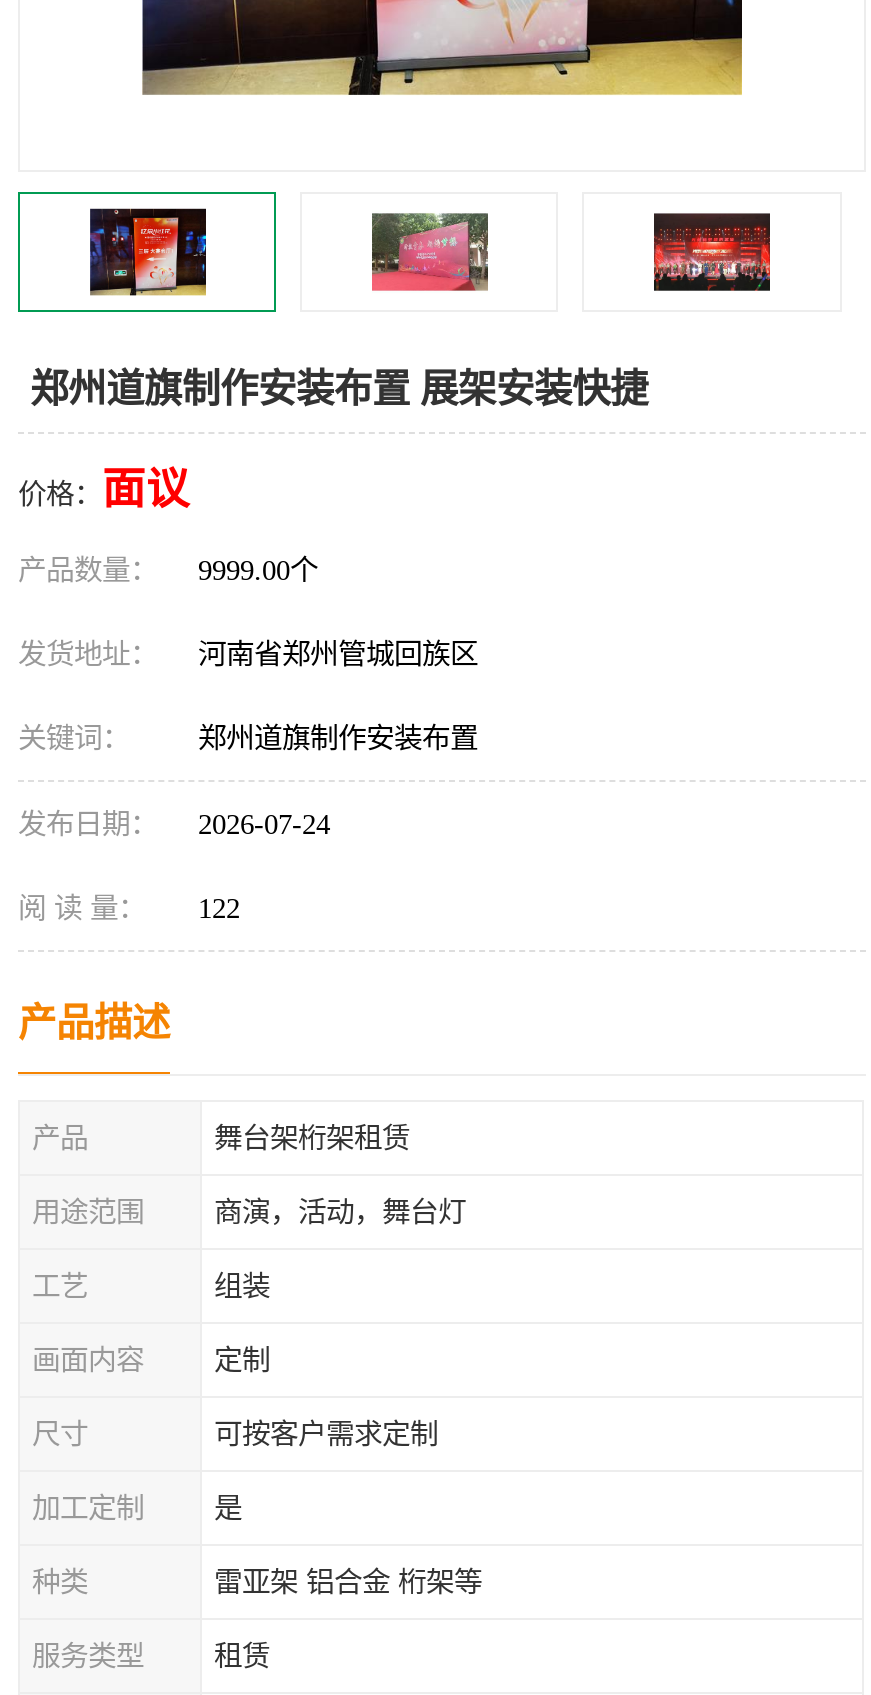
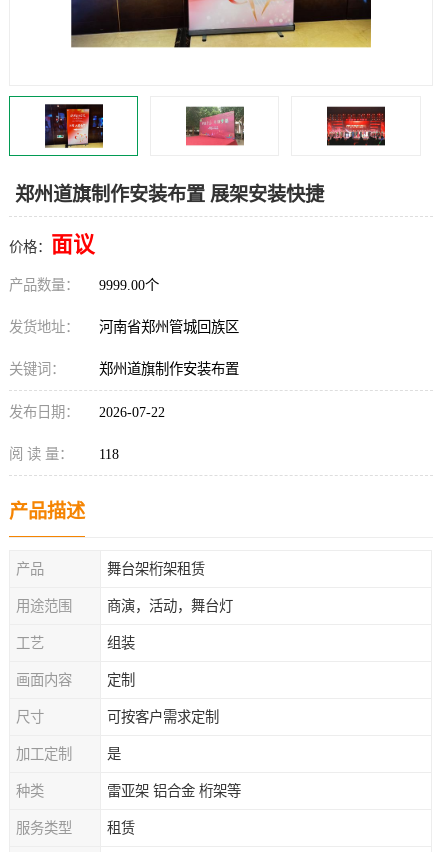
- 发布日期： 2026-07-24
+ 发布日期： 2026-07-22

- 阅 读 量： 122
+ 阅 读 量： 118
